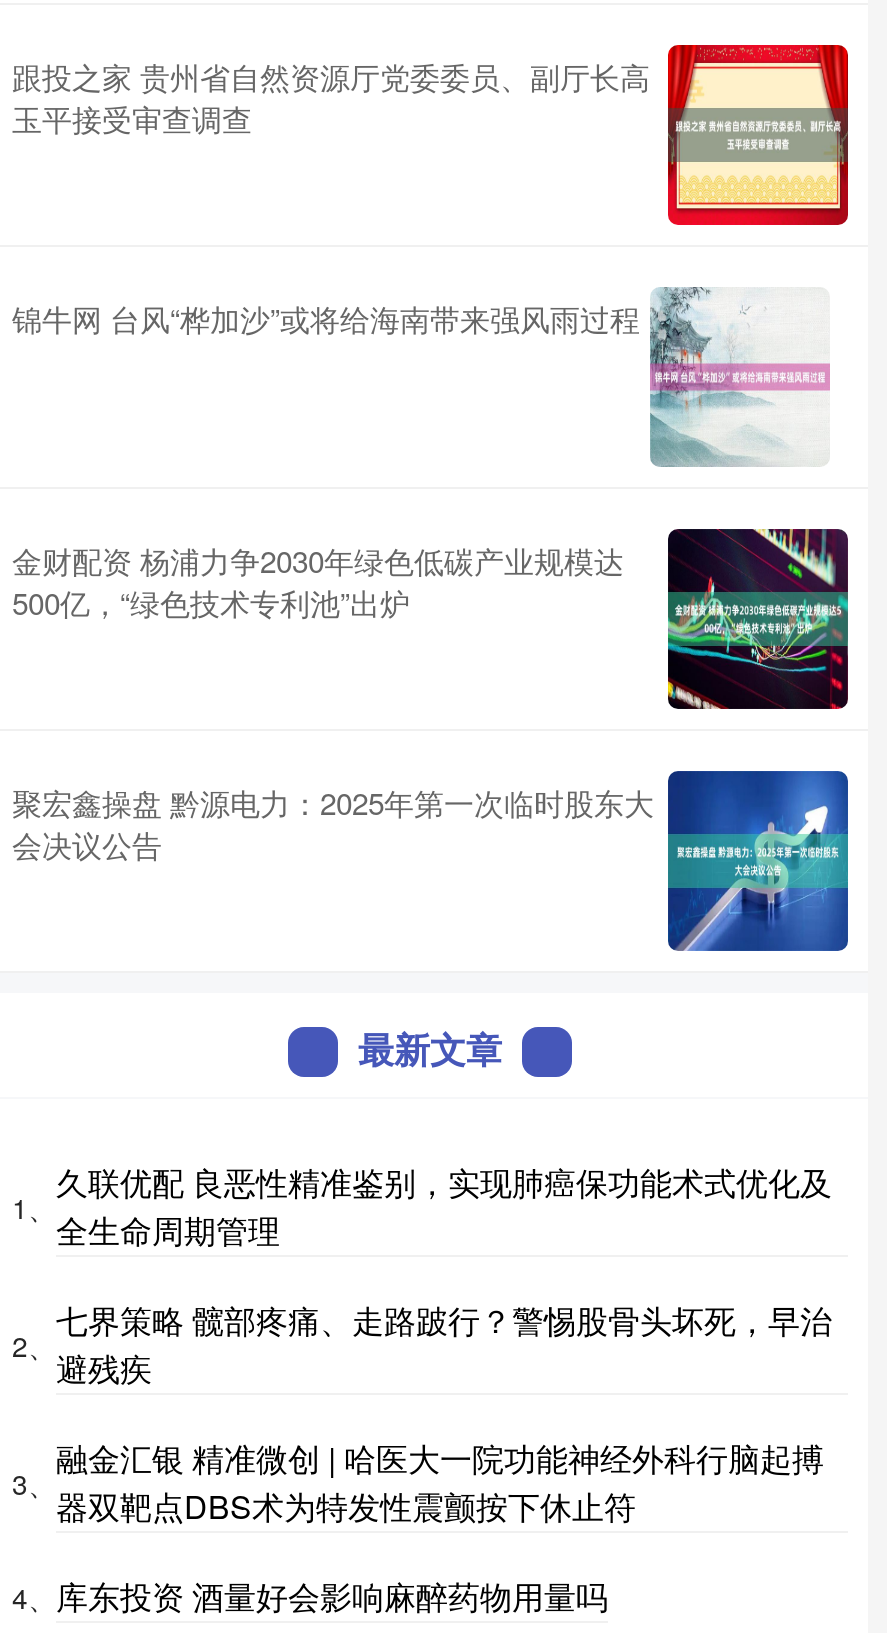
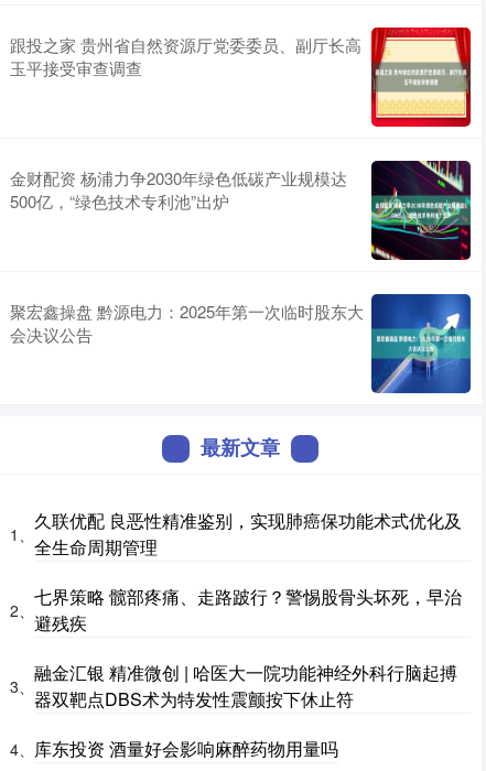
- [image]
- 锦牛网 台风“桦加沙”或将给海南带来强风雨过程
